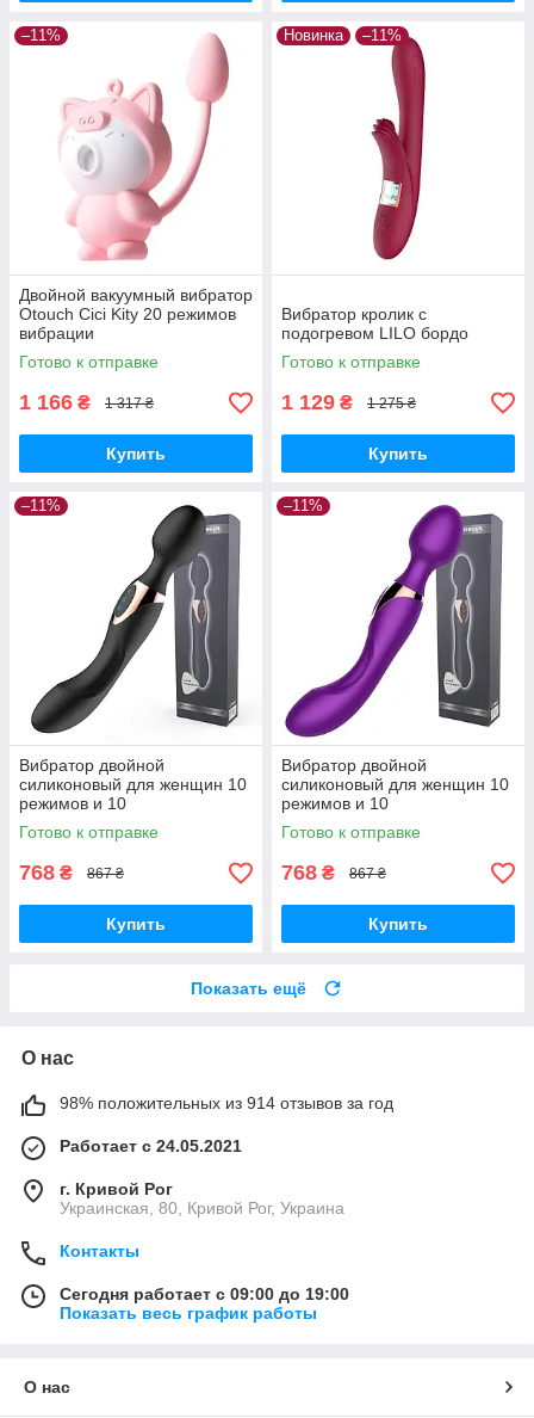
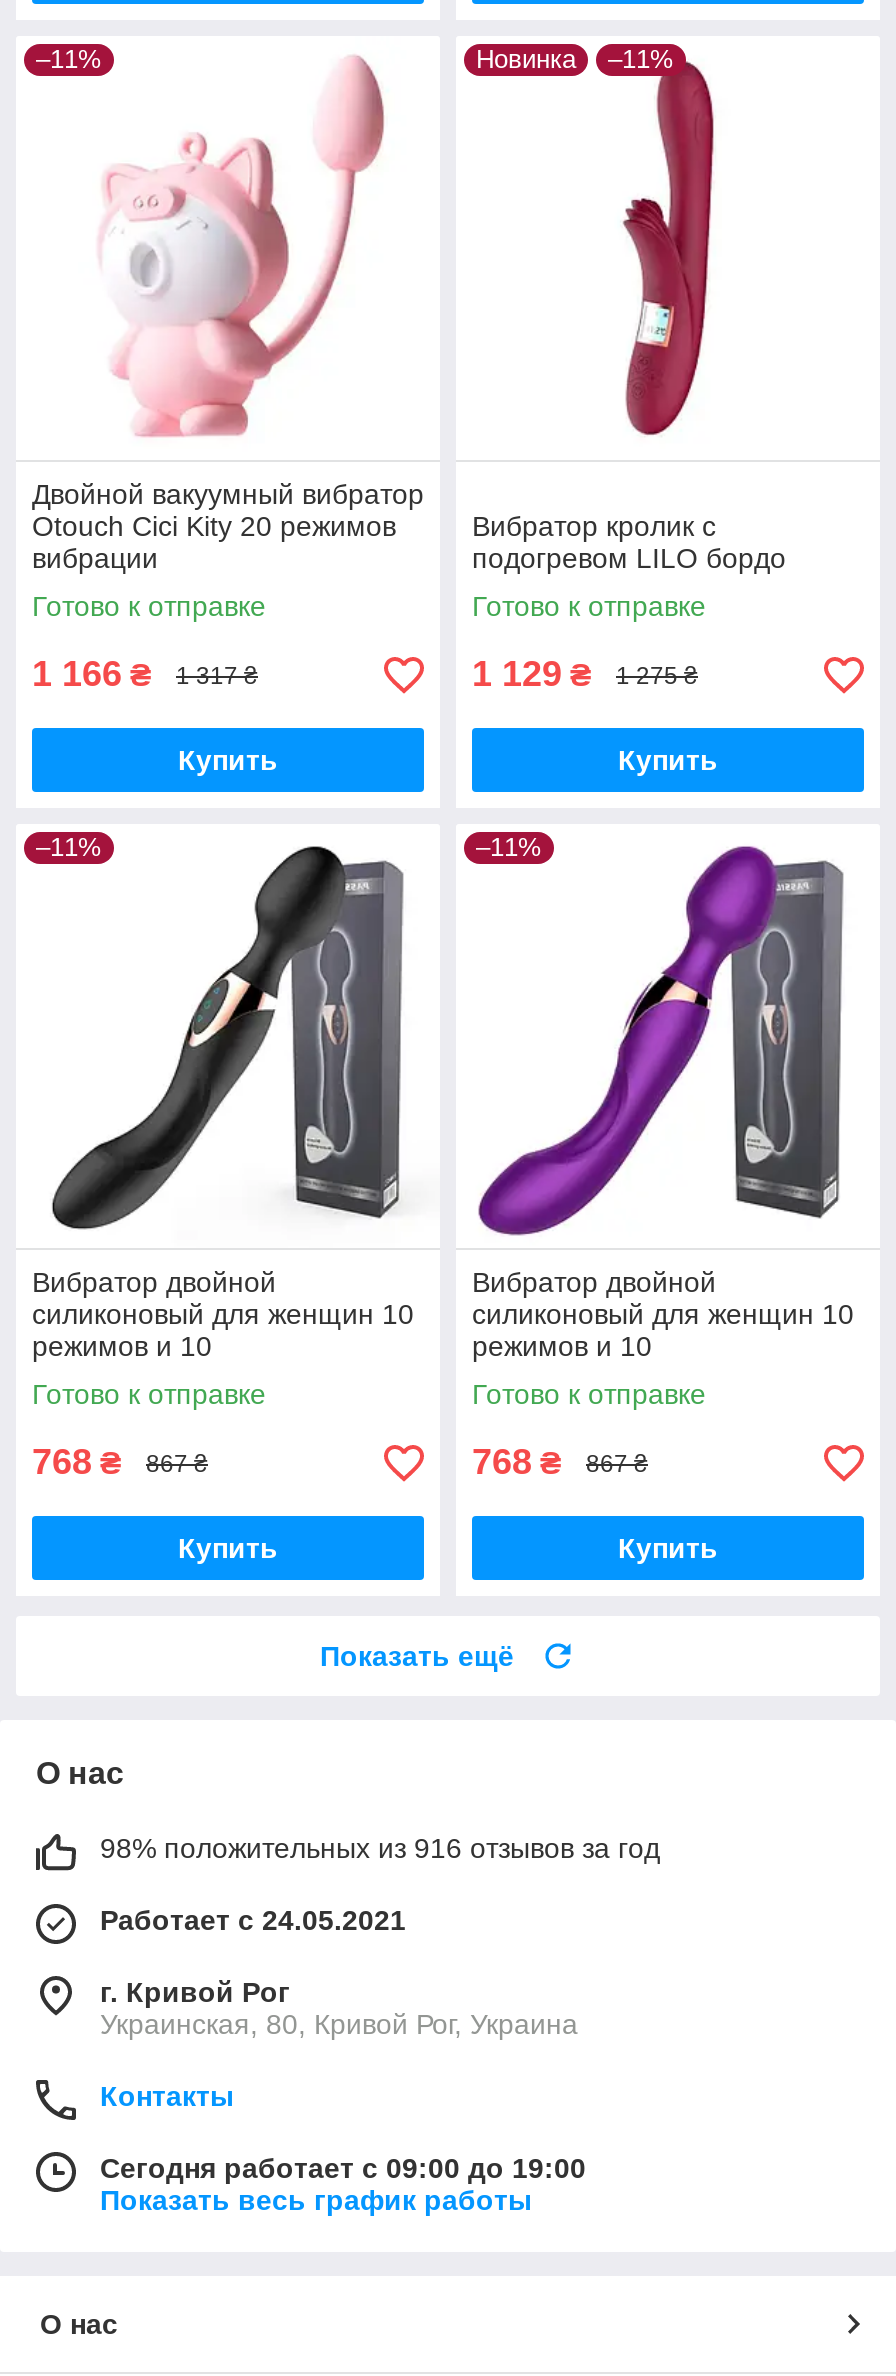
- 98% положительных из 914 отзывов за год
+ 98% положительных из 916 отзывов за год
